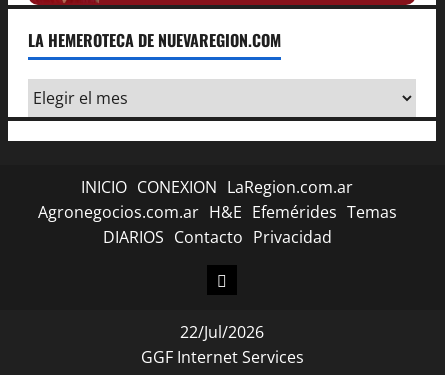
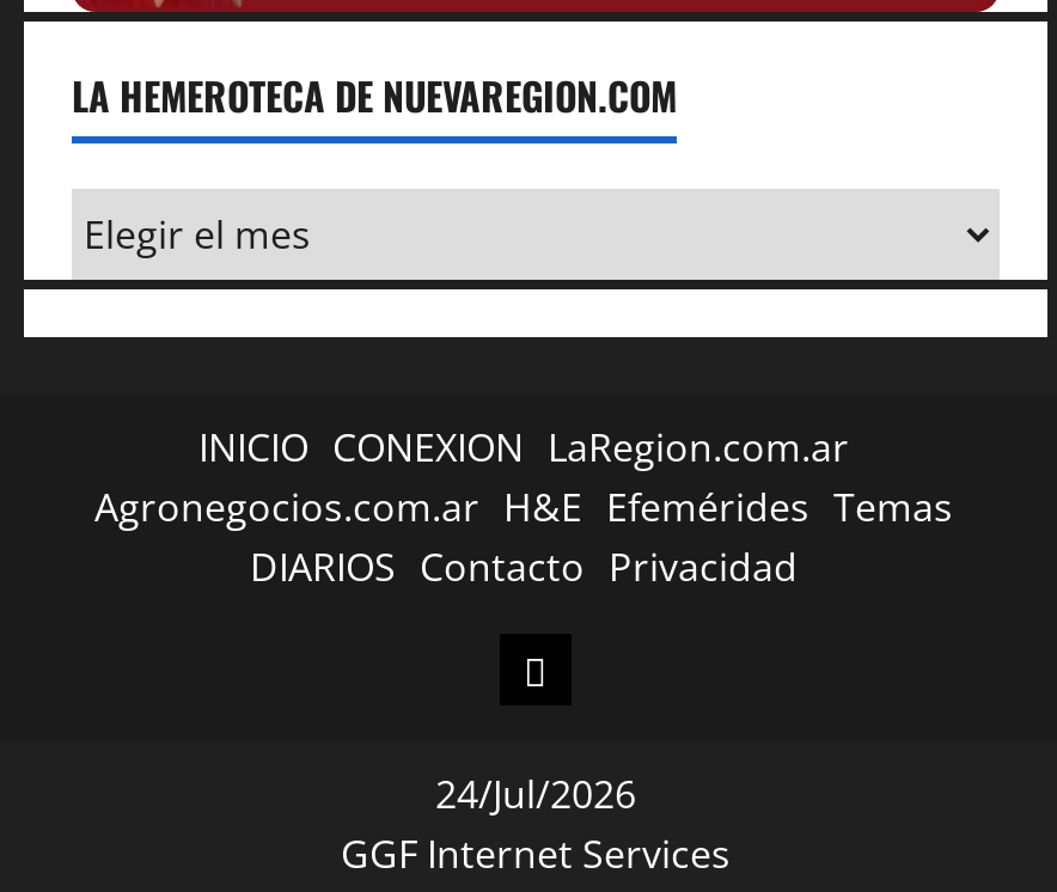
- 22/Jul/2026
+ 24/Jul/2026
